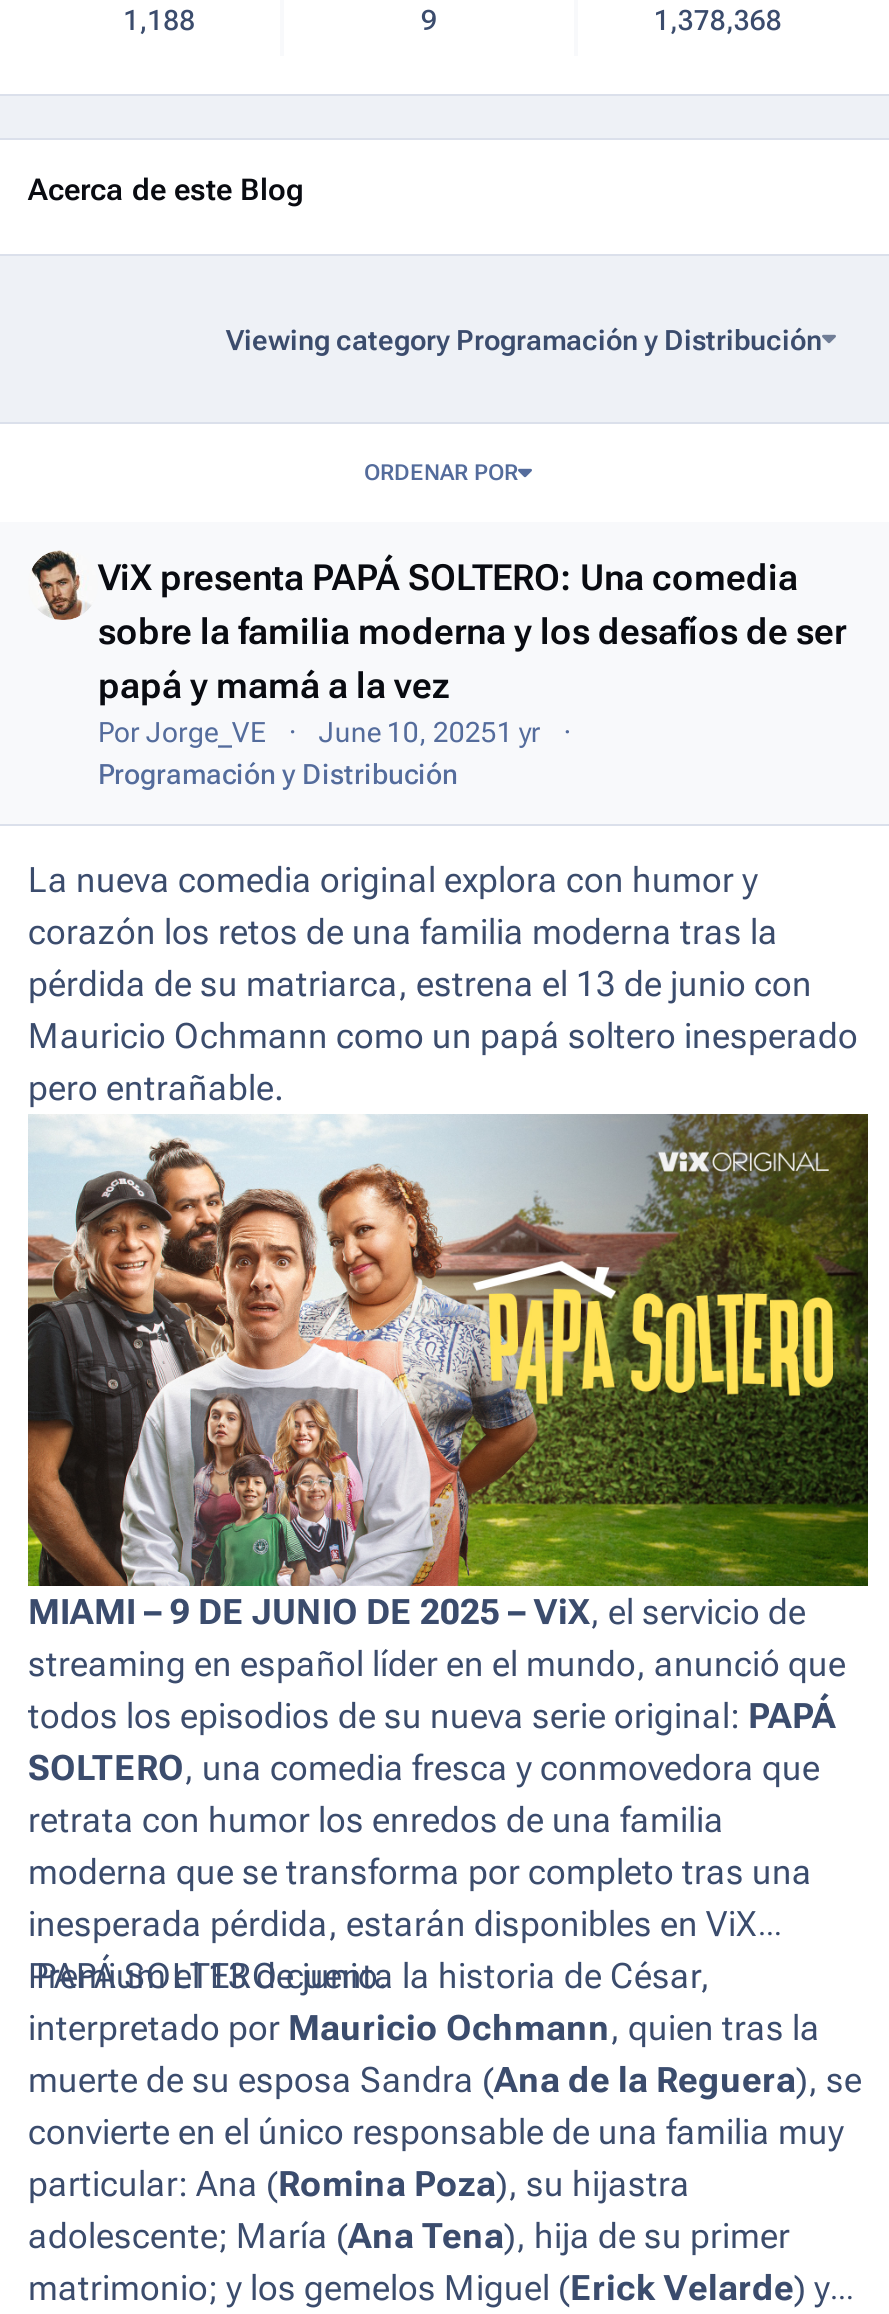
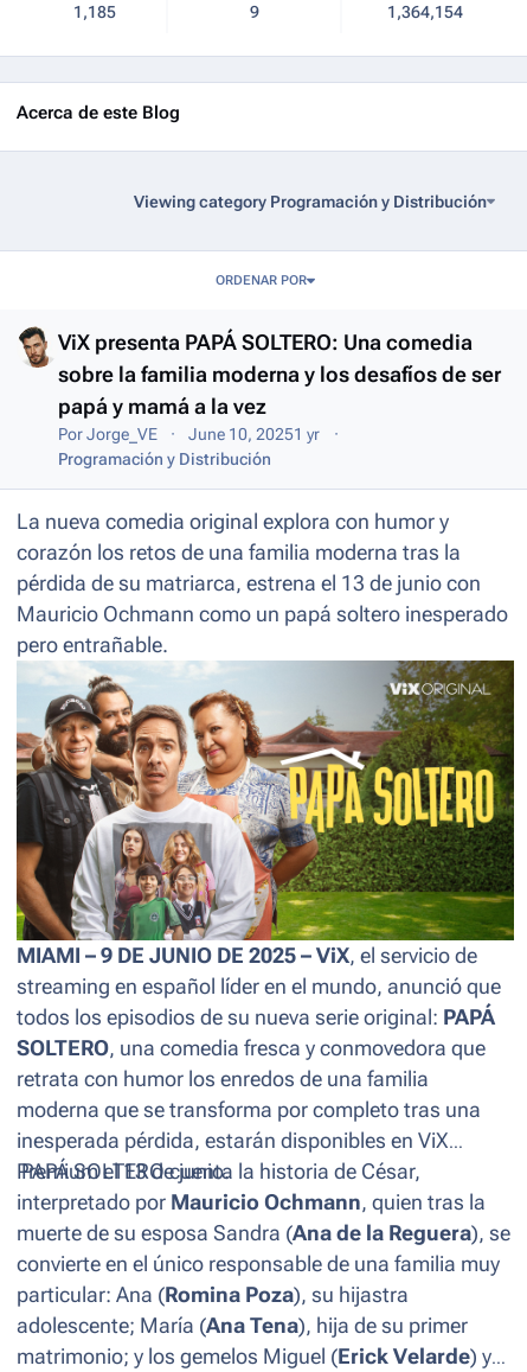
- 1,188
+ 1,185

- 1,378,368
+ 1,364,154
